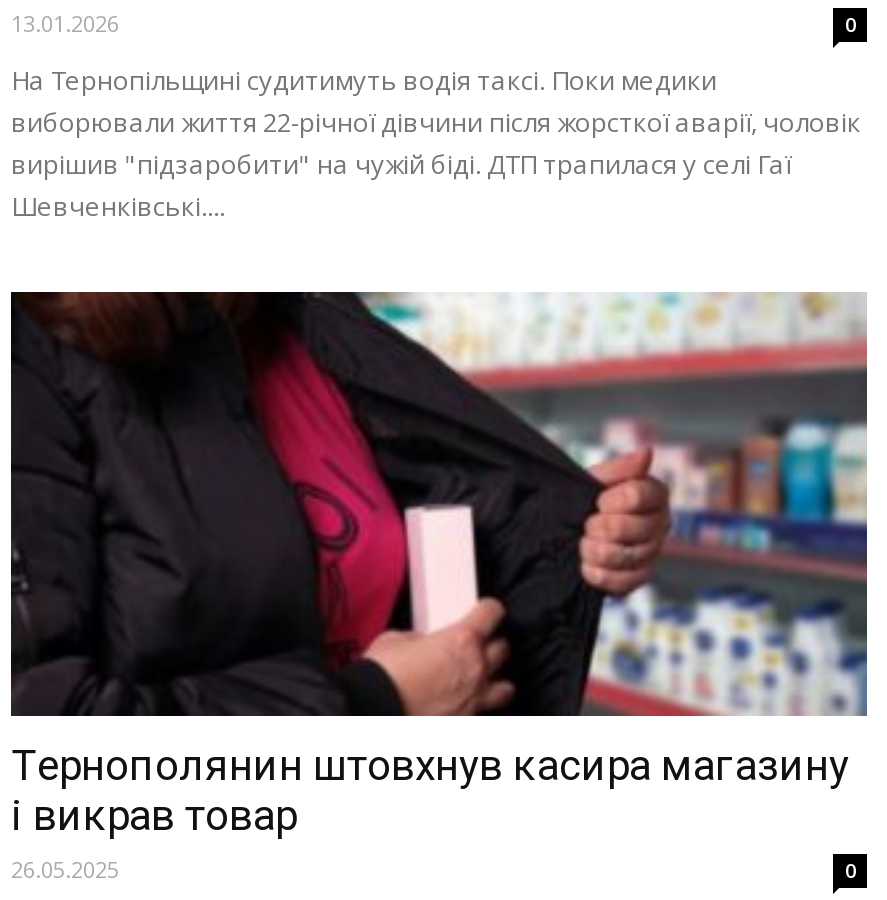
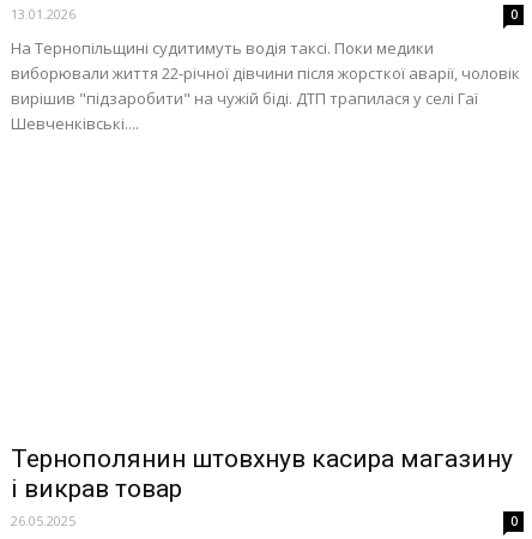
- [image]
